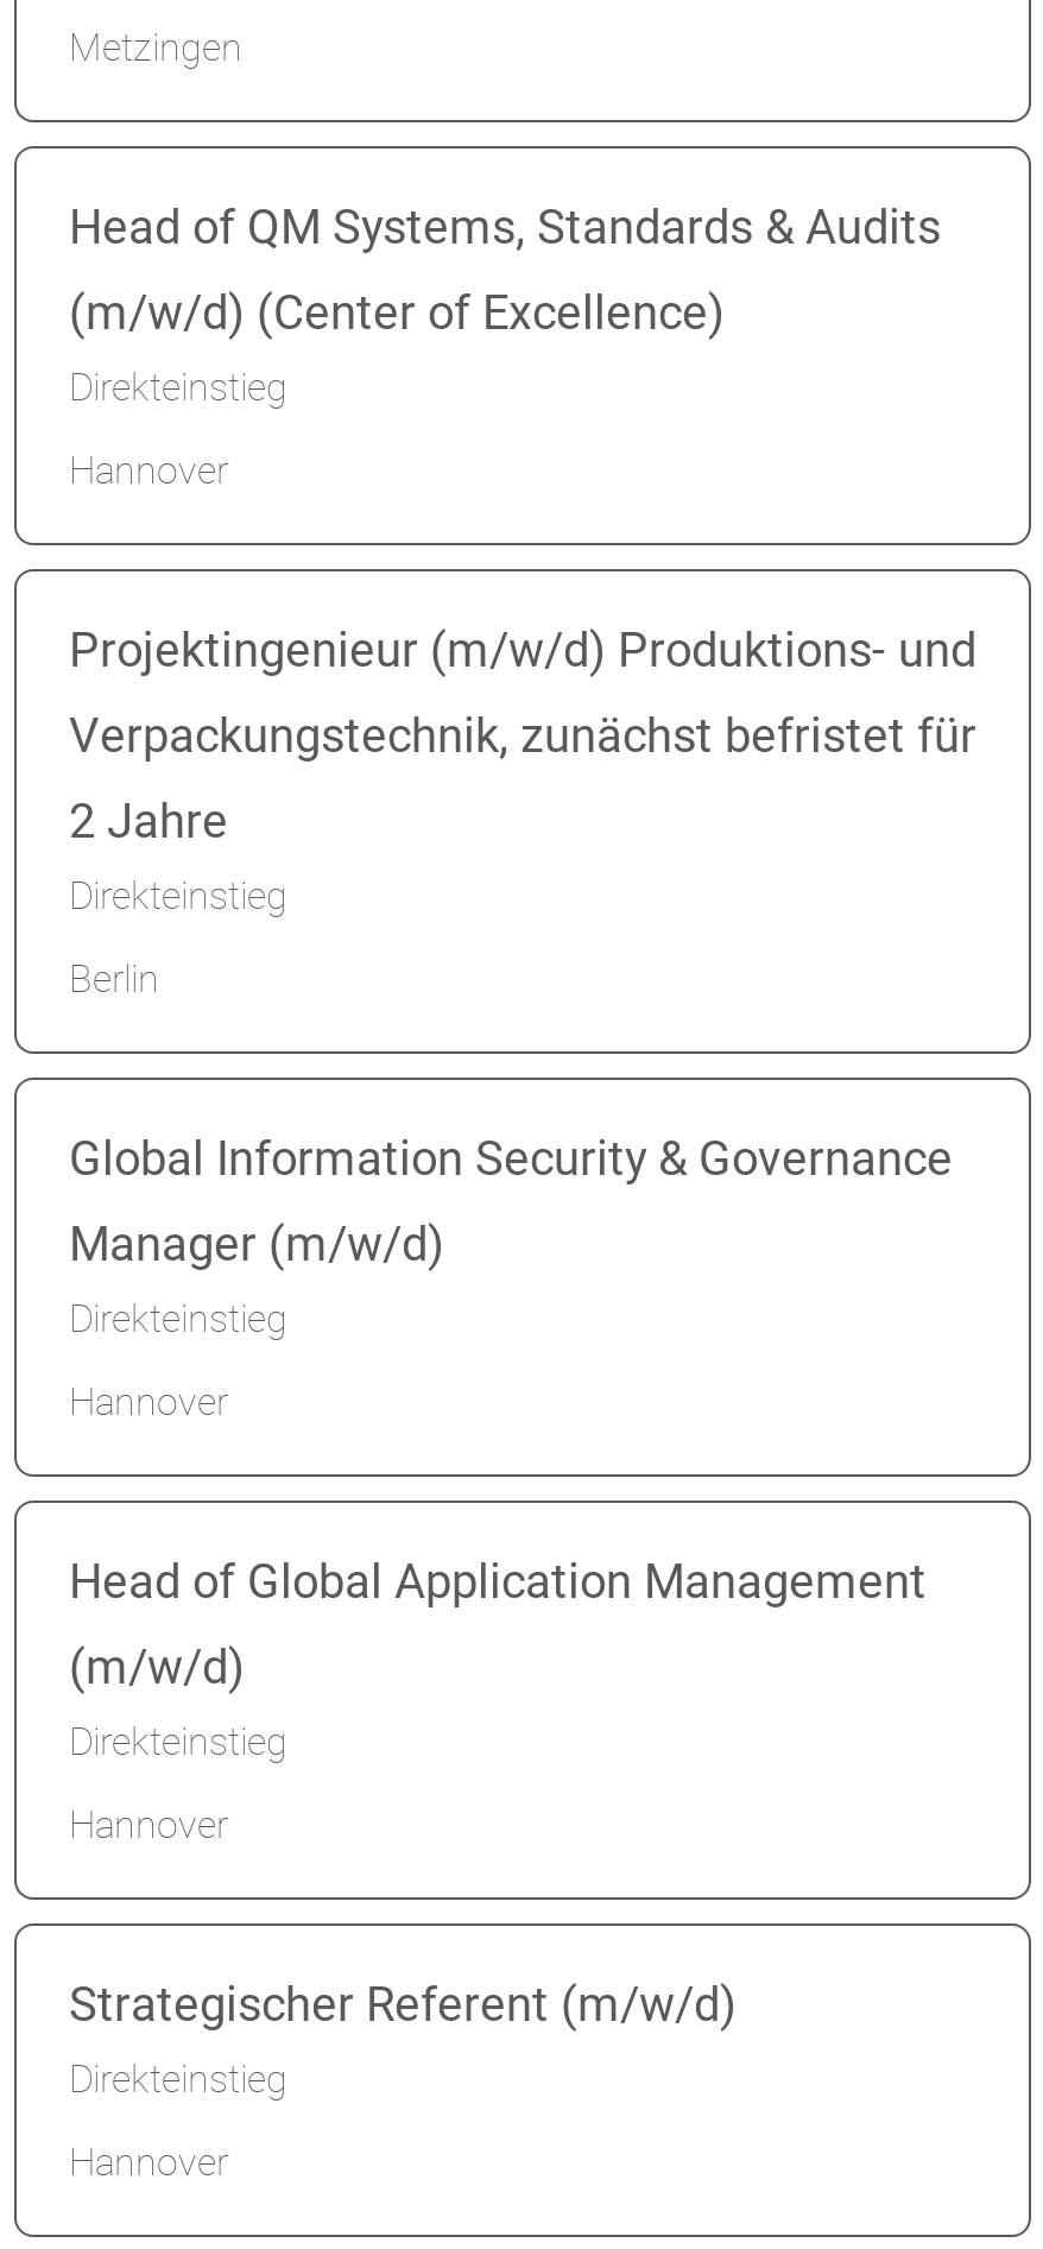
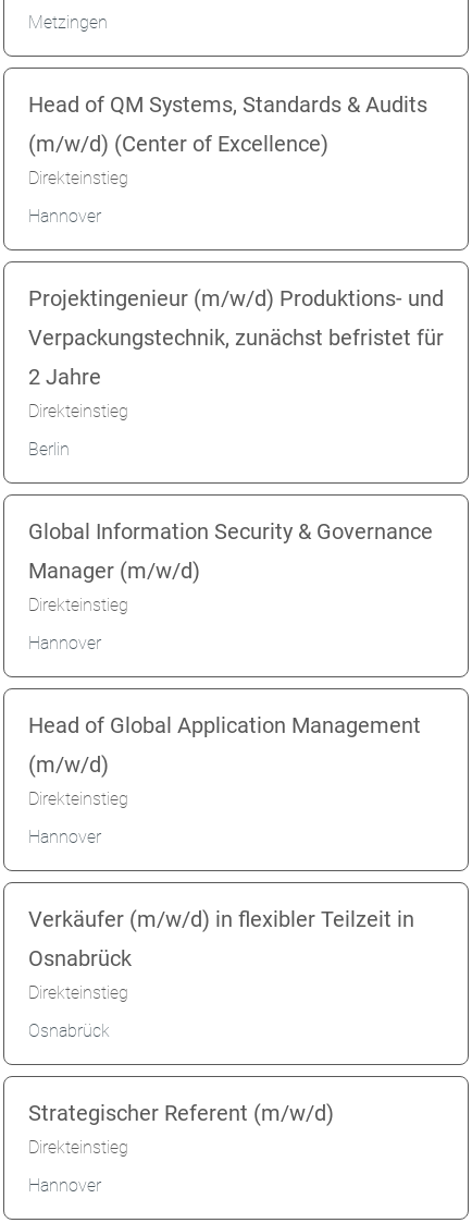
+ Verkäufer (m/w/d) in flexibler Teilzeit in
+ Osnabrück
+ Direkteinstieg
+ Osnabrück
